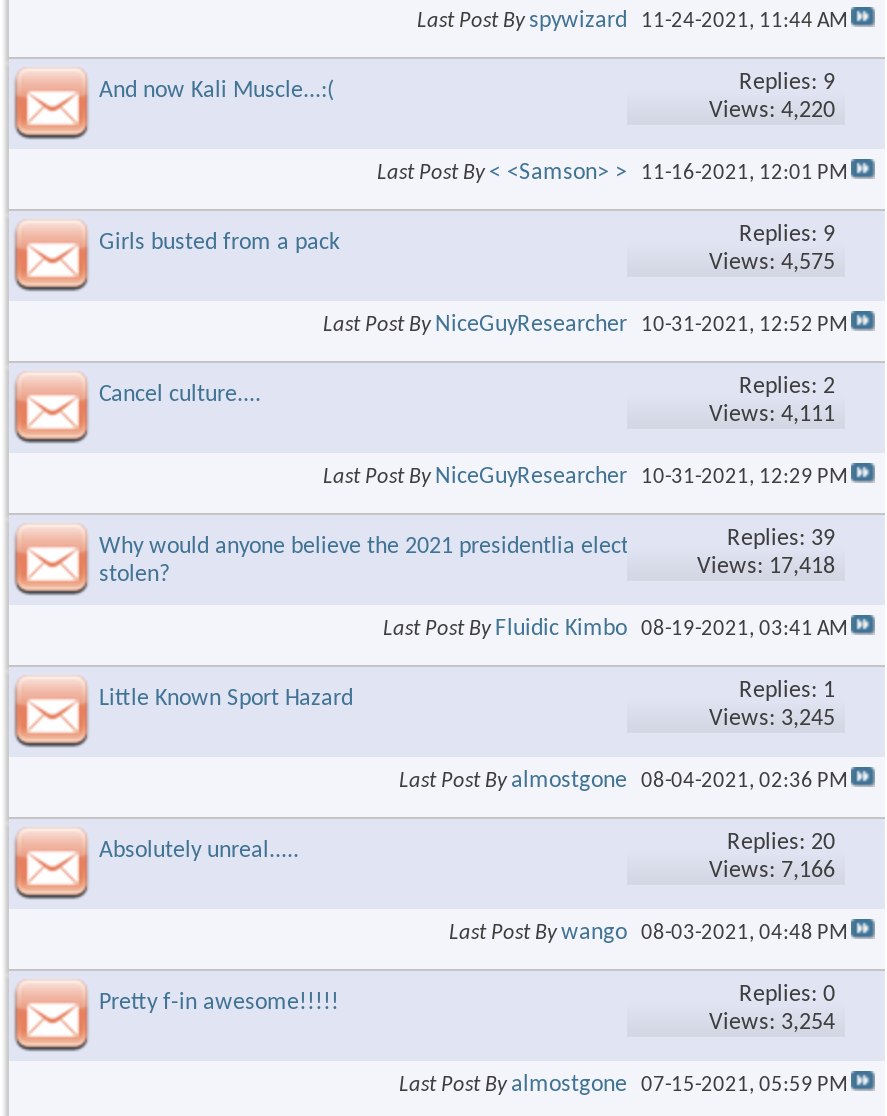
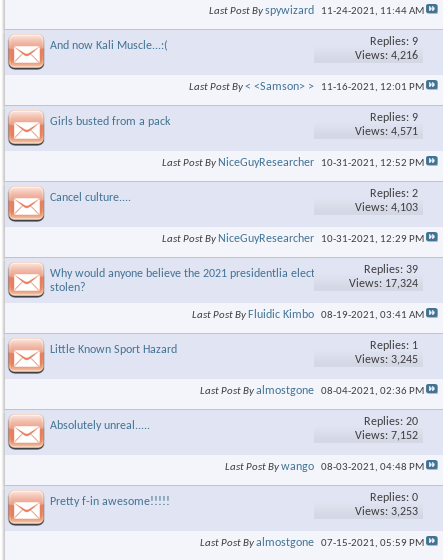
- Views: 4,220
+ Views: 4,216

- Views: 4,575
+ Views: 4,571

- Views: 4,111
+ Views: 4,103

- Views: 17,418
+ Views: 17,324

- Views: 7,166
+ Views: 7,152

- Views: 3,254
+ Views: 3,253
